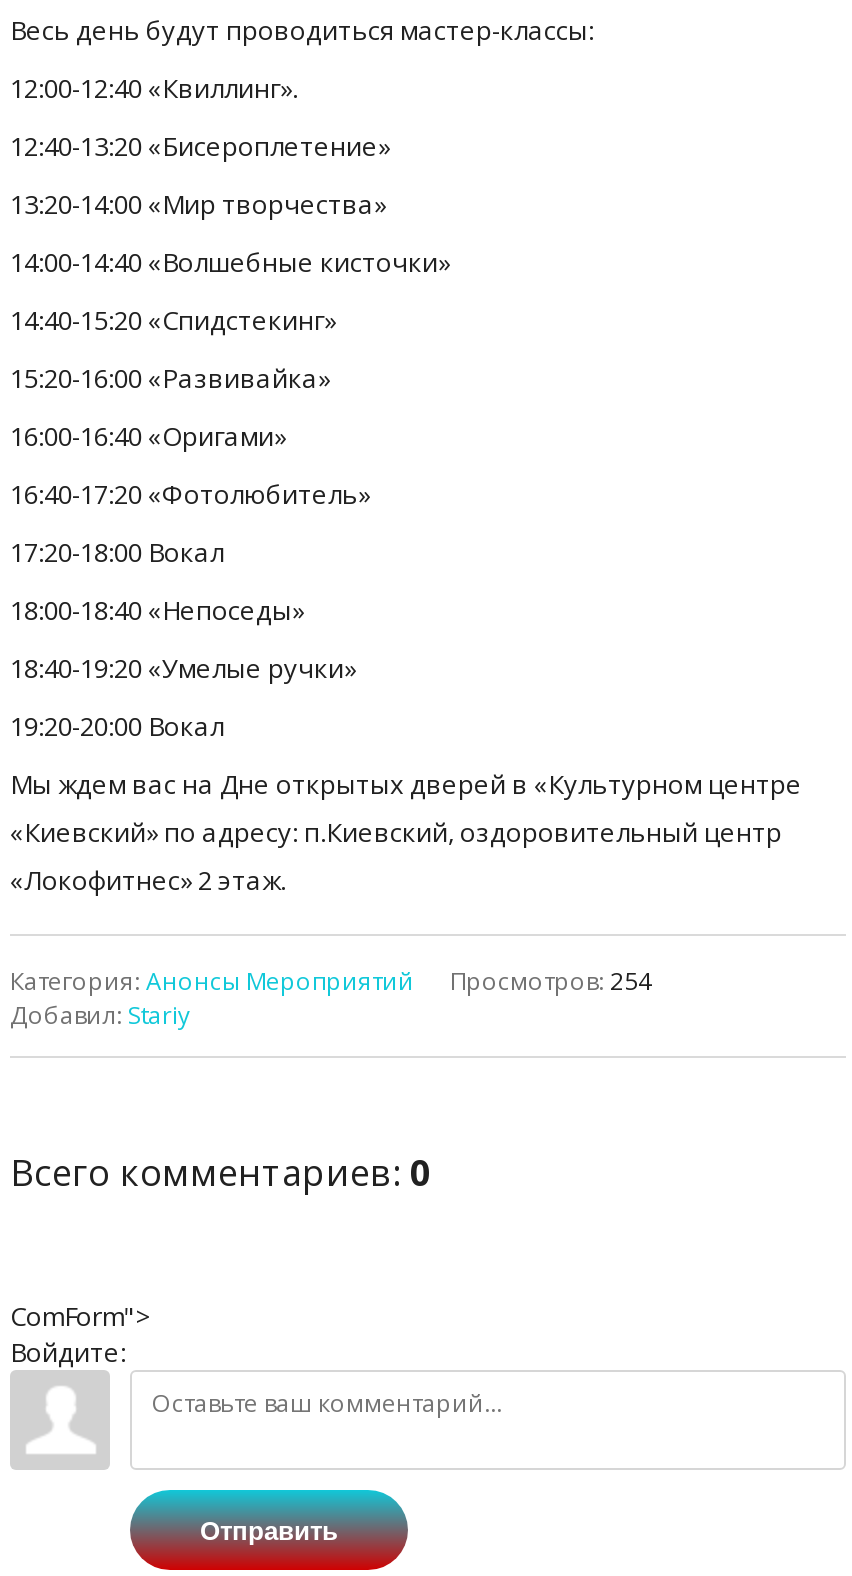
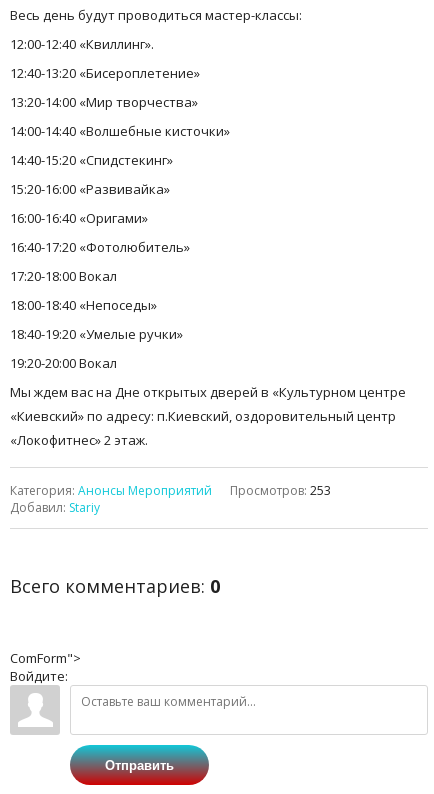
- Категория: Анонсы Мероприятий Просмотров: 254
+ Категория: Анонсы Мероприятий Просмотров: 253
